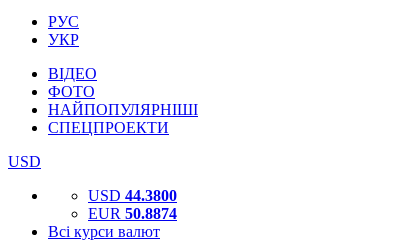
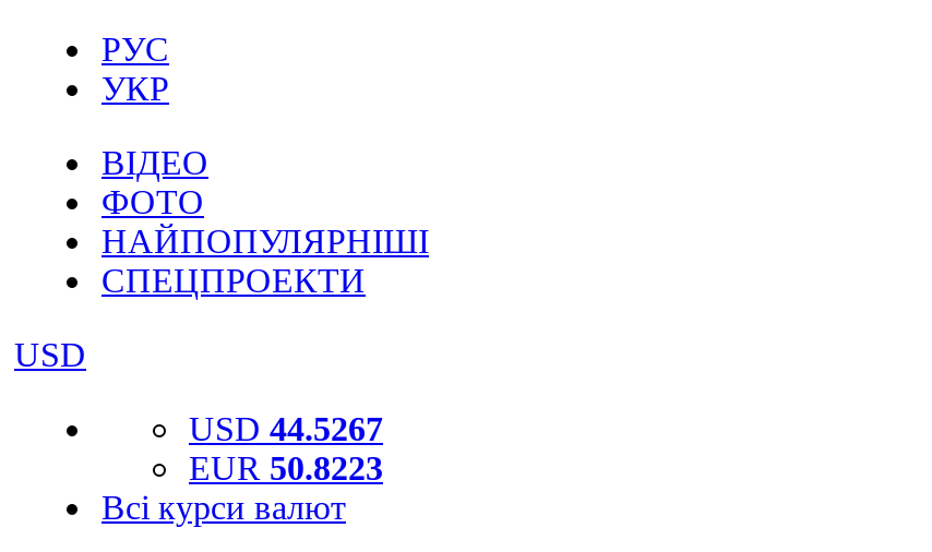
- USD 44.3800
+ USD 44.5267

- EUR 50.8874
+ EUR 50.8223
